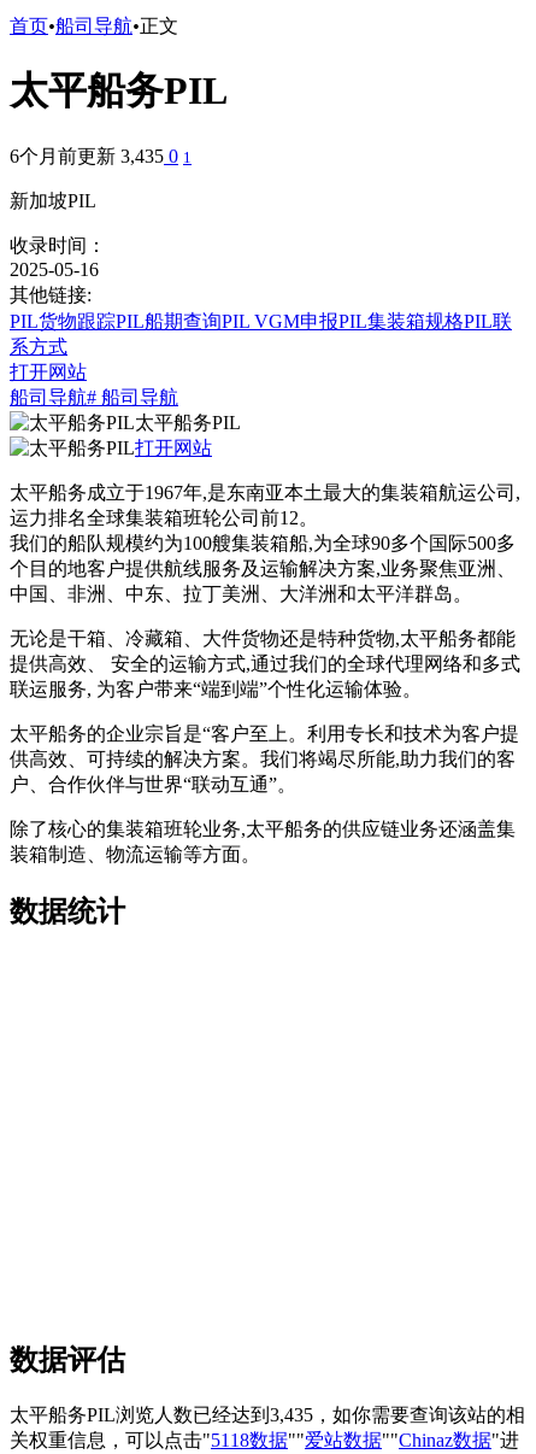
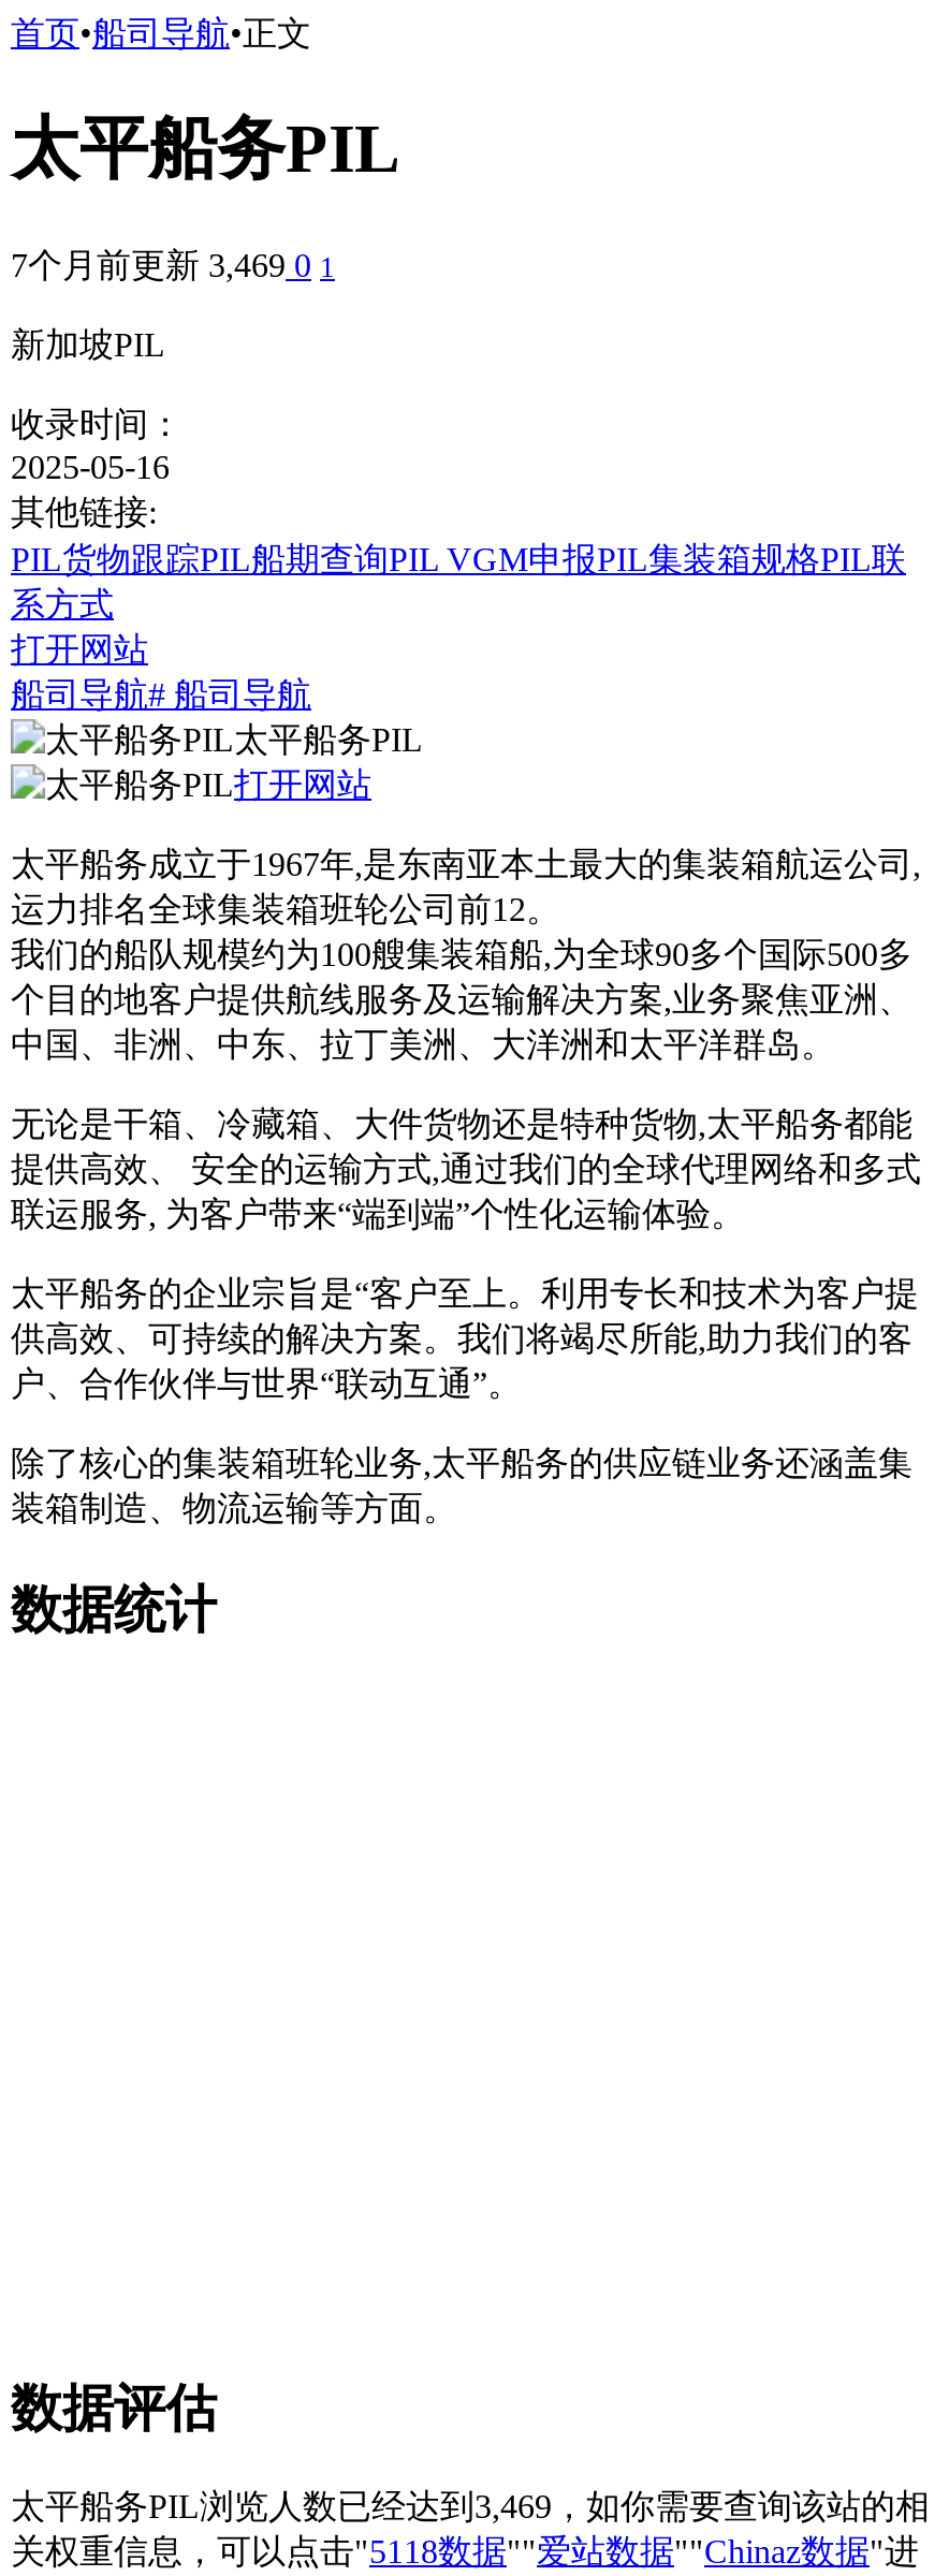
- 6个月前更新3,435 0 1
+ 7个月前更新3,469 0 1

- 太平船务PIL浏览人数已经达到3,435，如你需要查询该站的相
+ 太平船务PIL浏览人数已经达到3,469，如你需要查询该站的相
